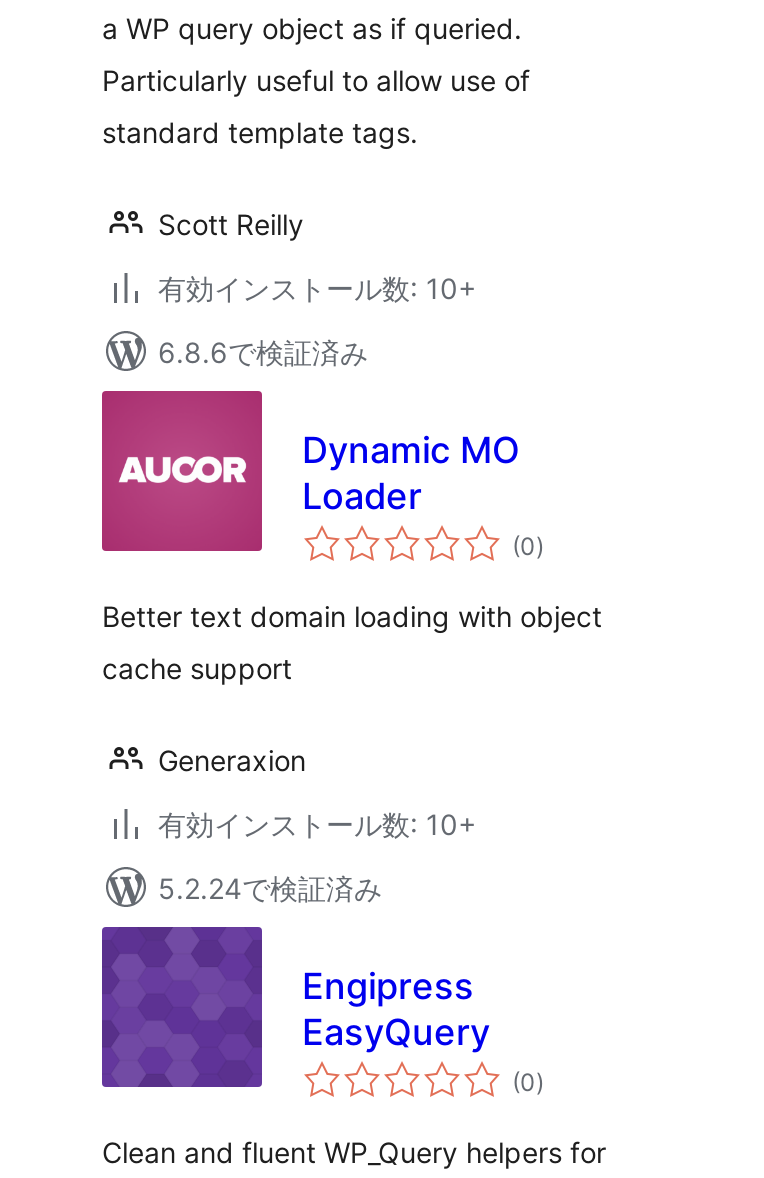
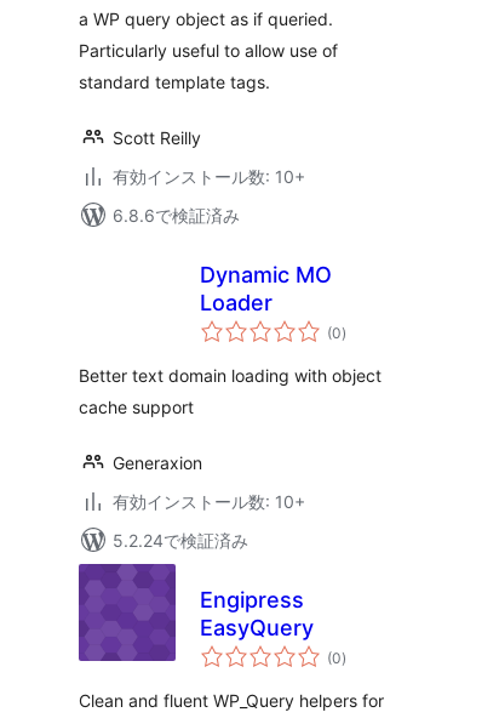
- [image]
